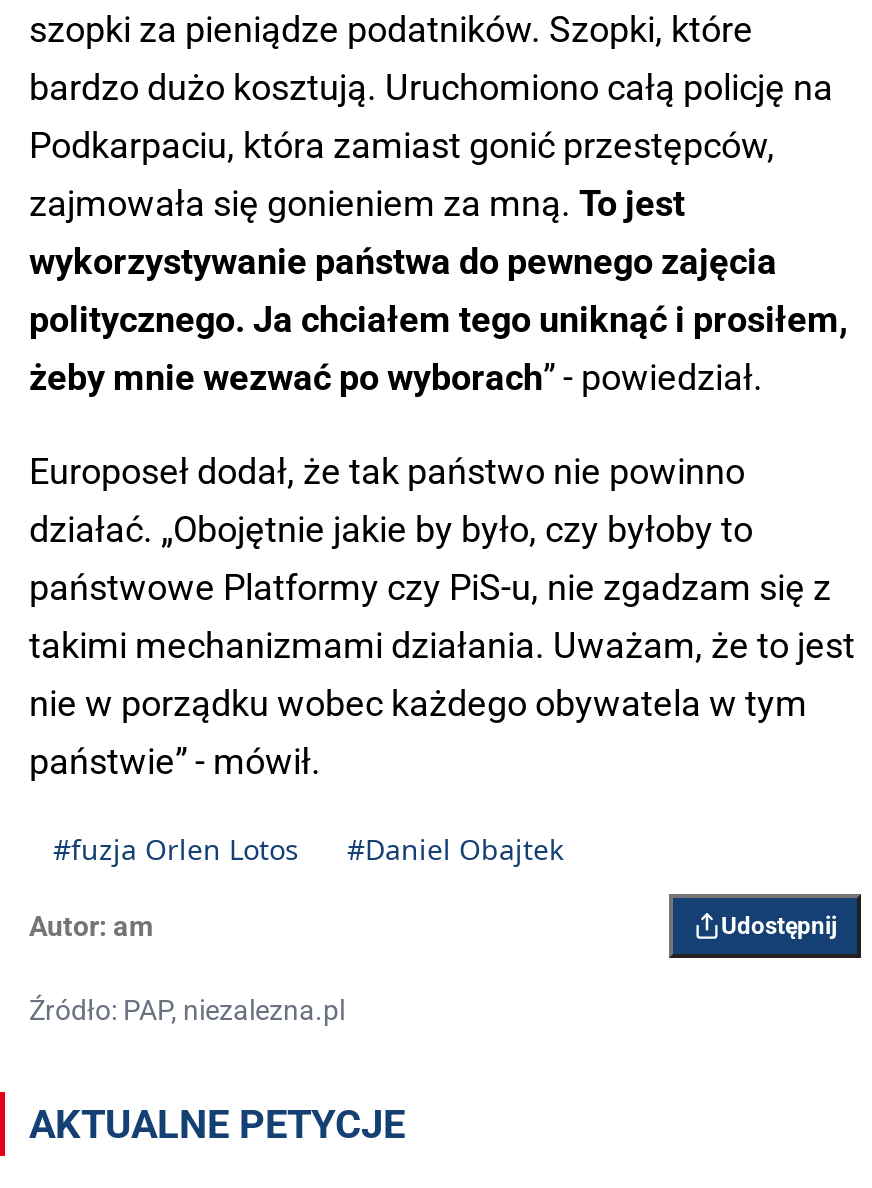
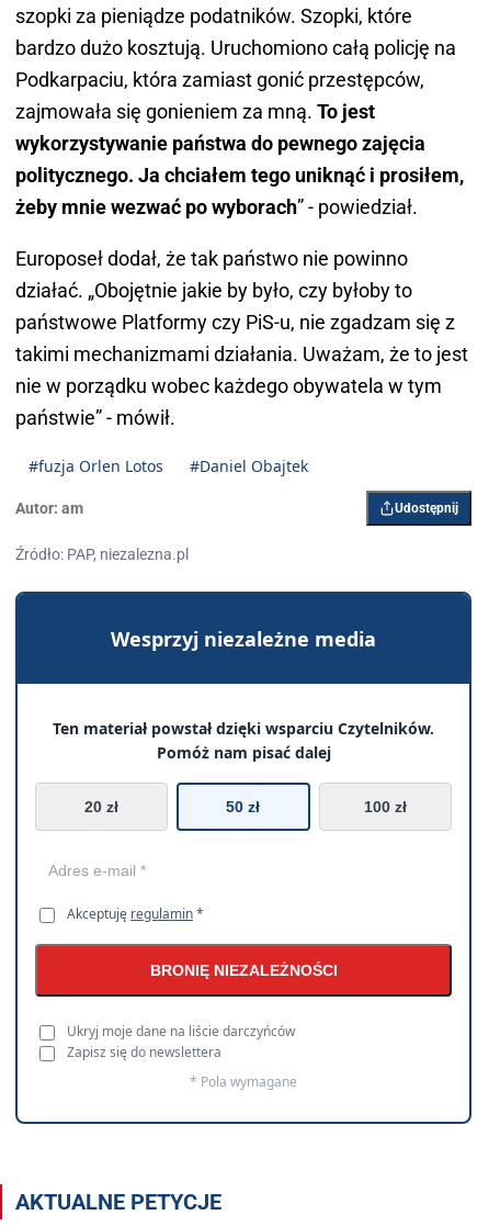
+ [image]
+ Wesprzyj niezależne media
+ Ten materiał powstał dzięki wsparciu Czytelników.
+ Pomóż nam pisać dalej
+ 20 zł
+ 50 zł
+ 100 zł

+ Akceptuję regulamin *
+ BRONIĘ NIEZALEŻNOŚCI
+ Ukryj moje dane na liście darczyńców
+ Zapisz się do newslettera
+ * Pola wymagane
